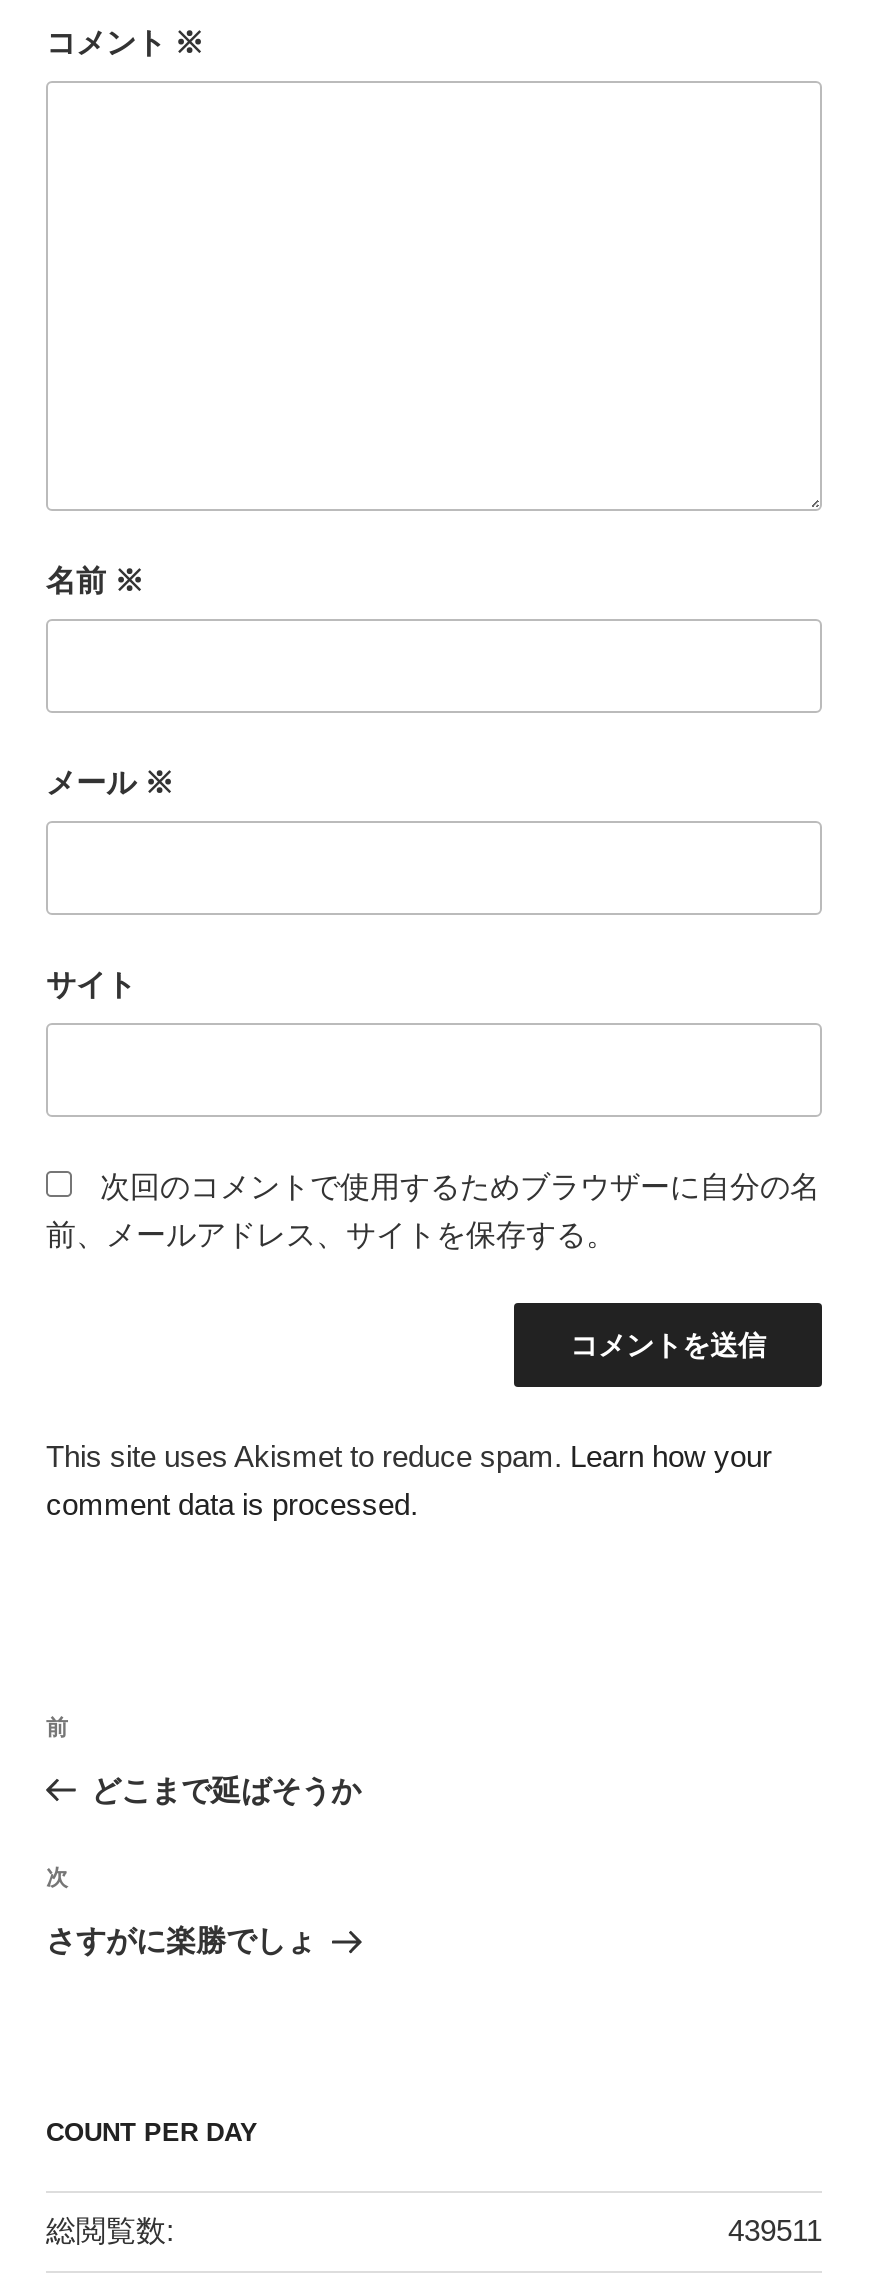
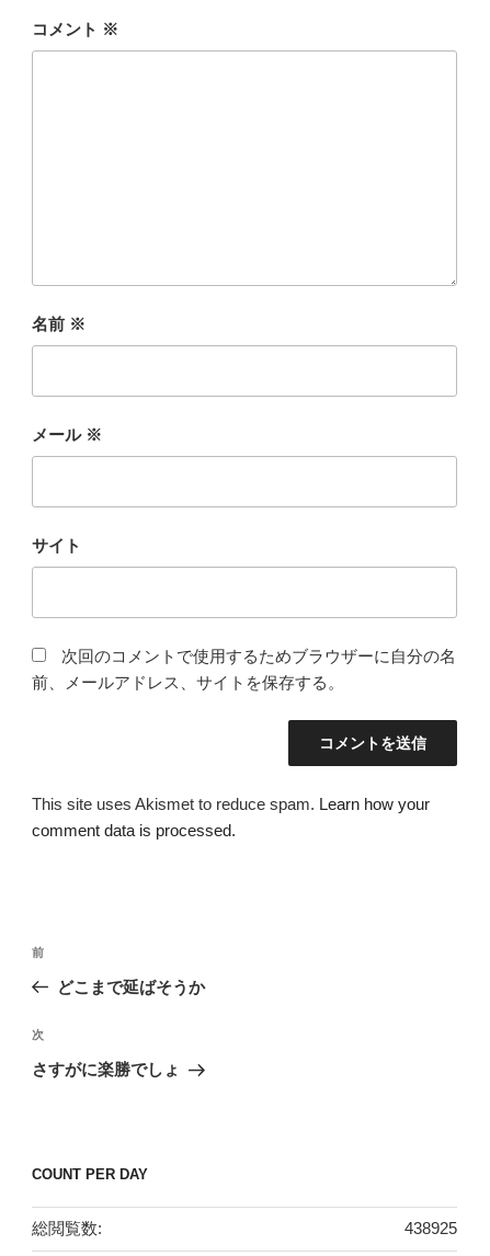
- 439511
+ 438925
